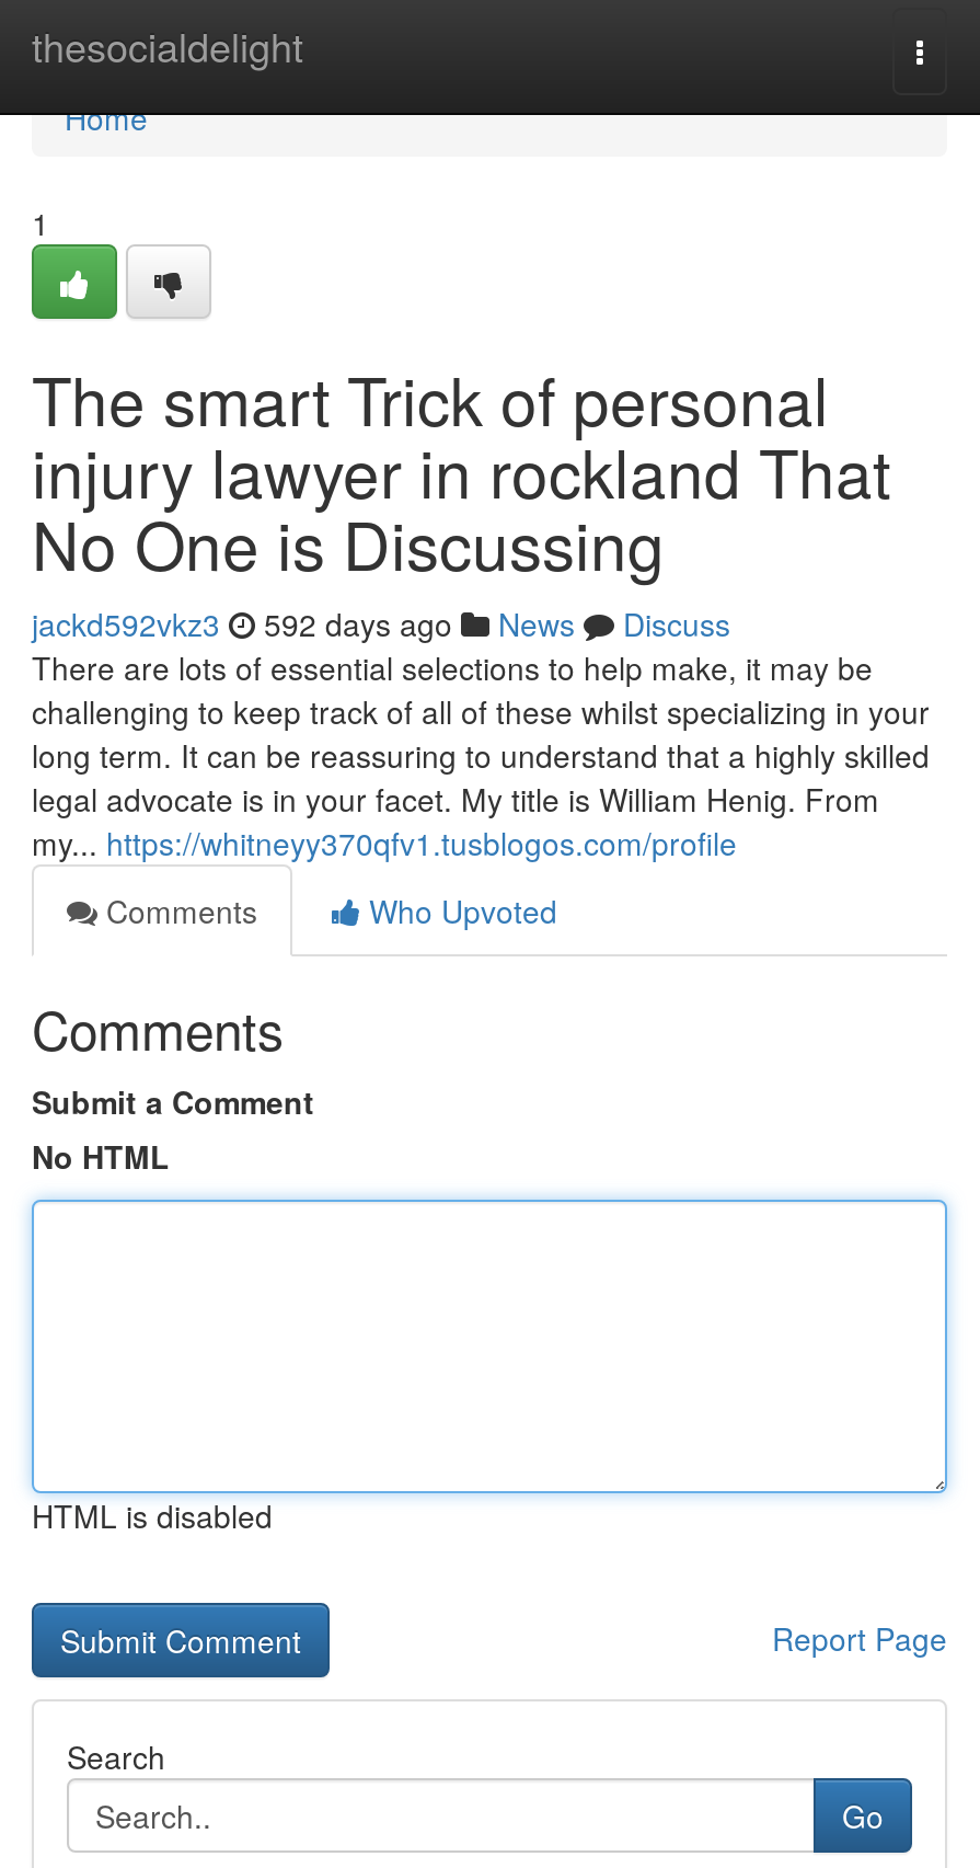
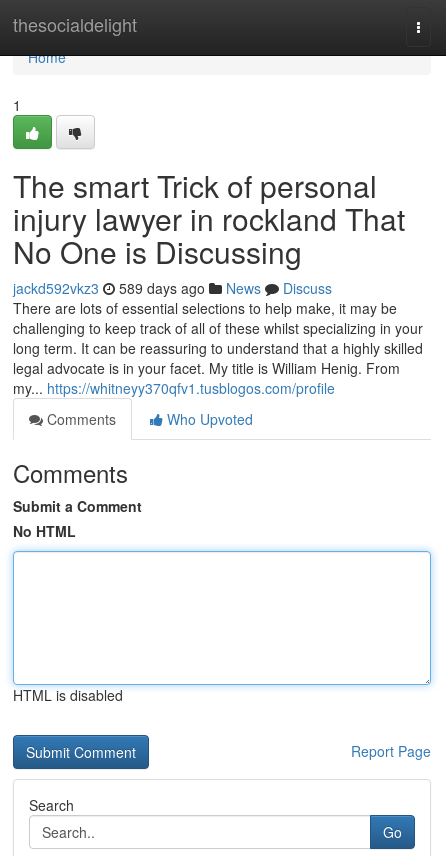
- jackd592vkz3 592 days ago News Discuss
+ jackd592vkz3 589 days ago News Discuss
